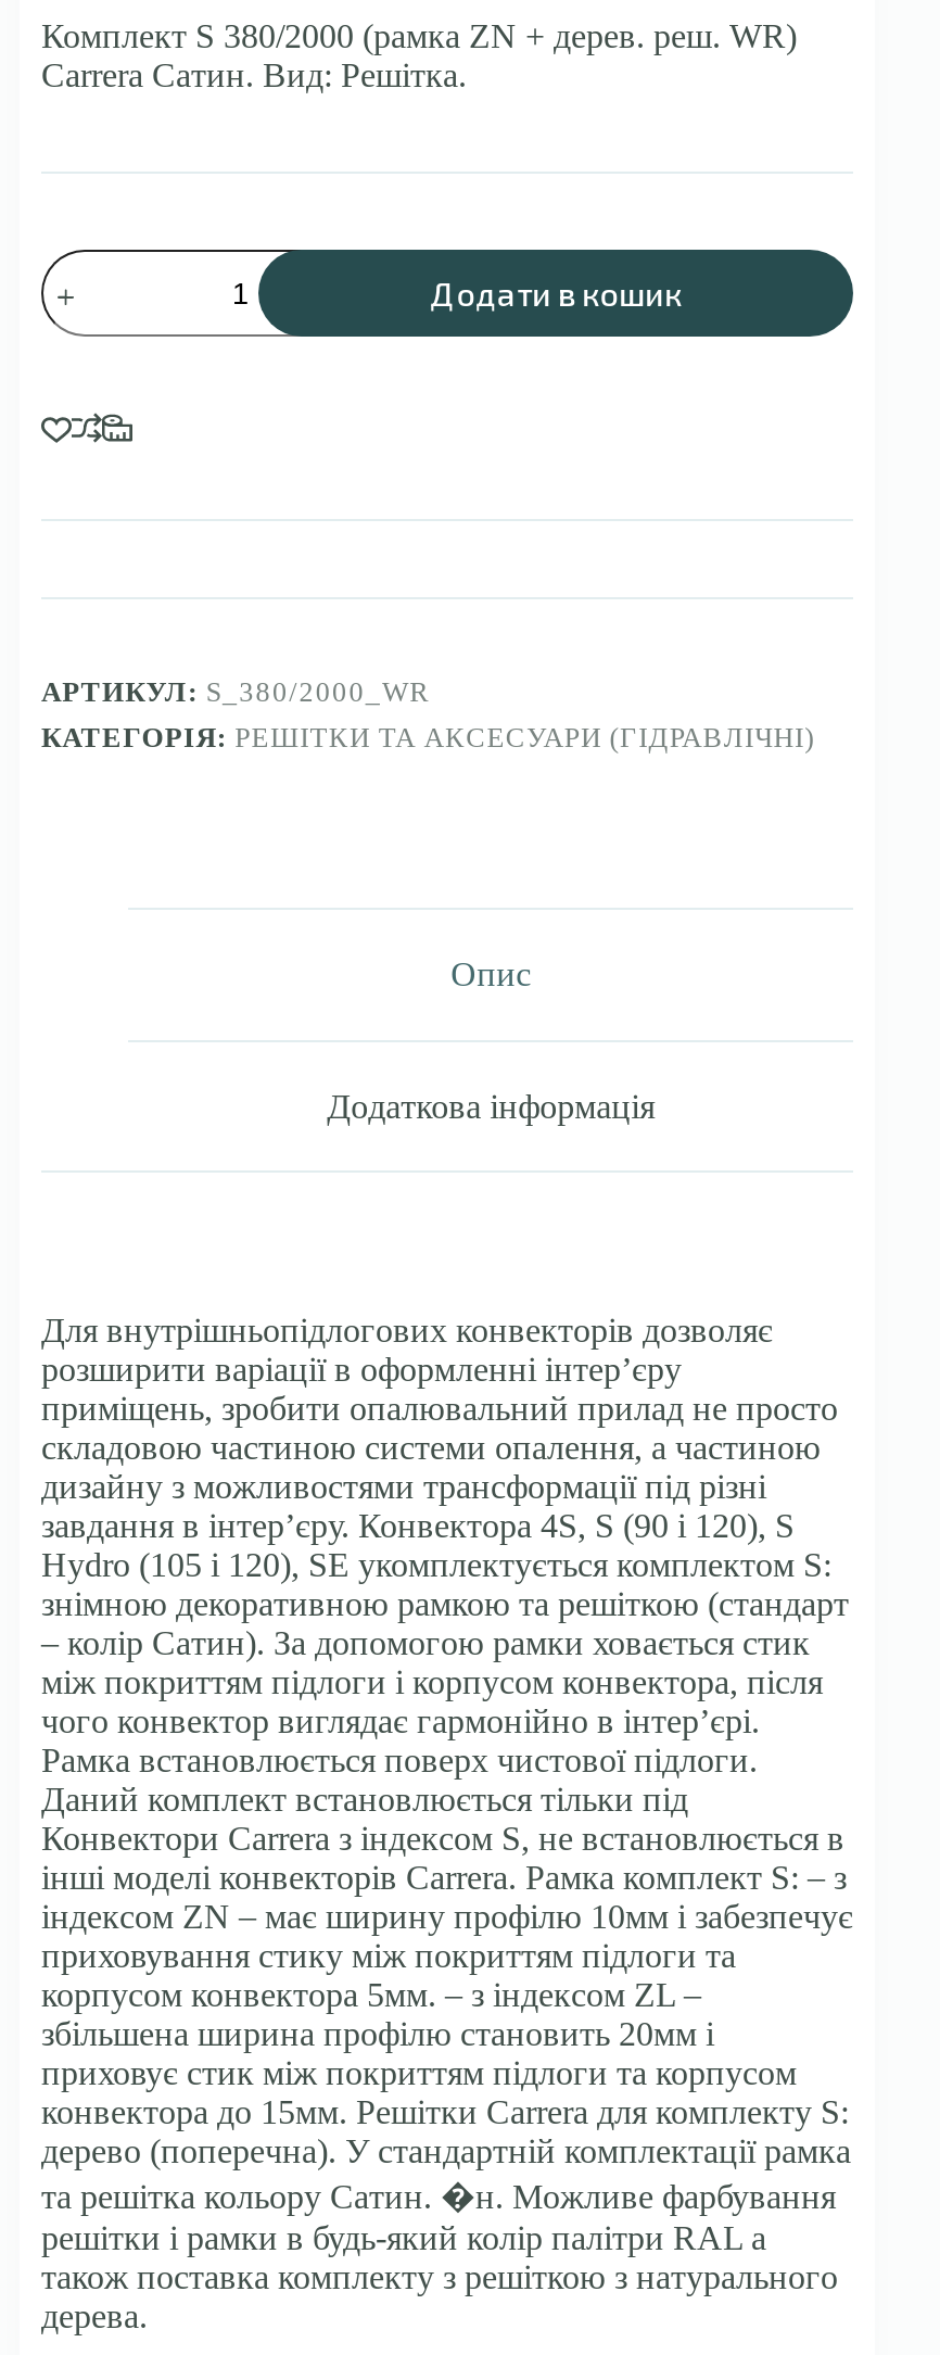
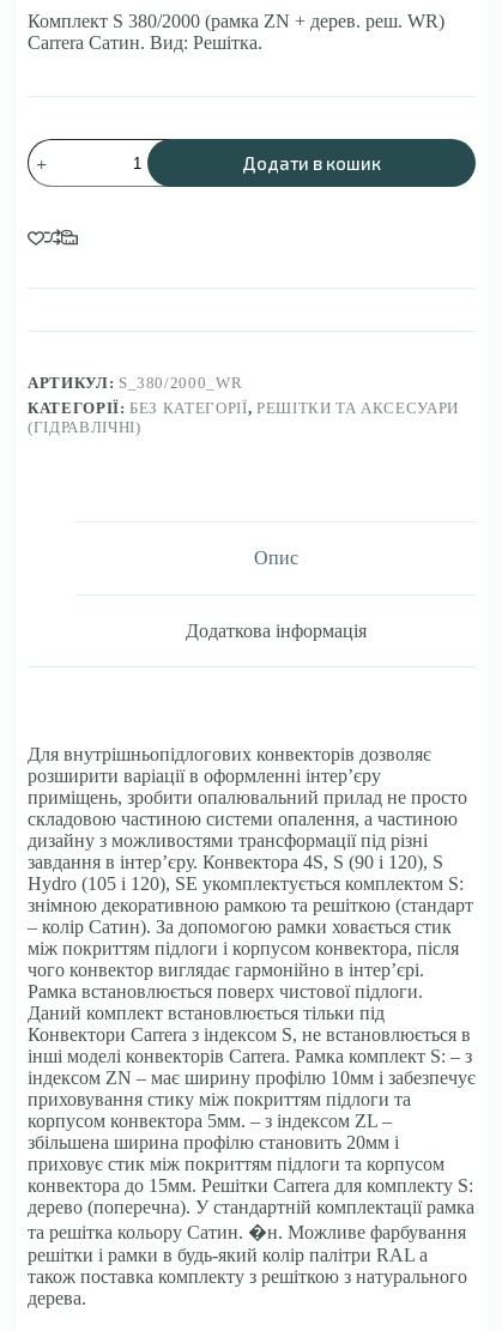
- КАТЕГОРІЯ: РЕШІТКИ ТА АКСЕСУАРИ (ГІДРАВЛІЧНІ)
+ КАТЕГОРІЇ: БЕЗ КАТЕГОРІЇ, РЕШІТКИ ТА АКСЕСУАРИ
+ (ГІДРАВЛІЧНІ)
